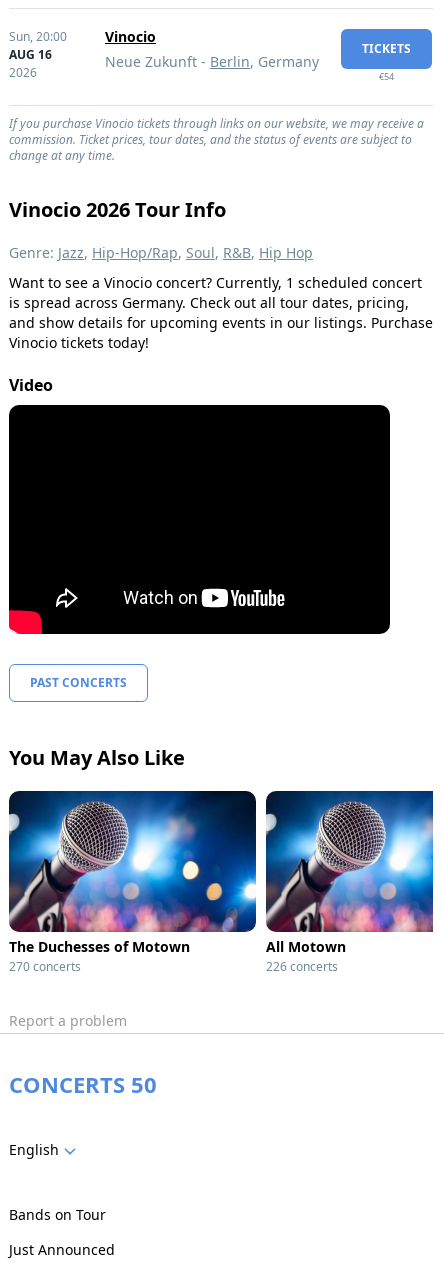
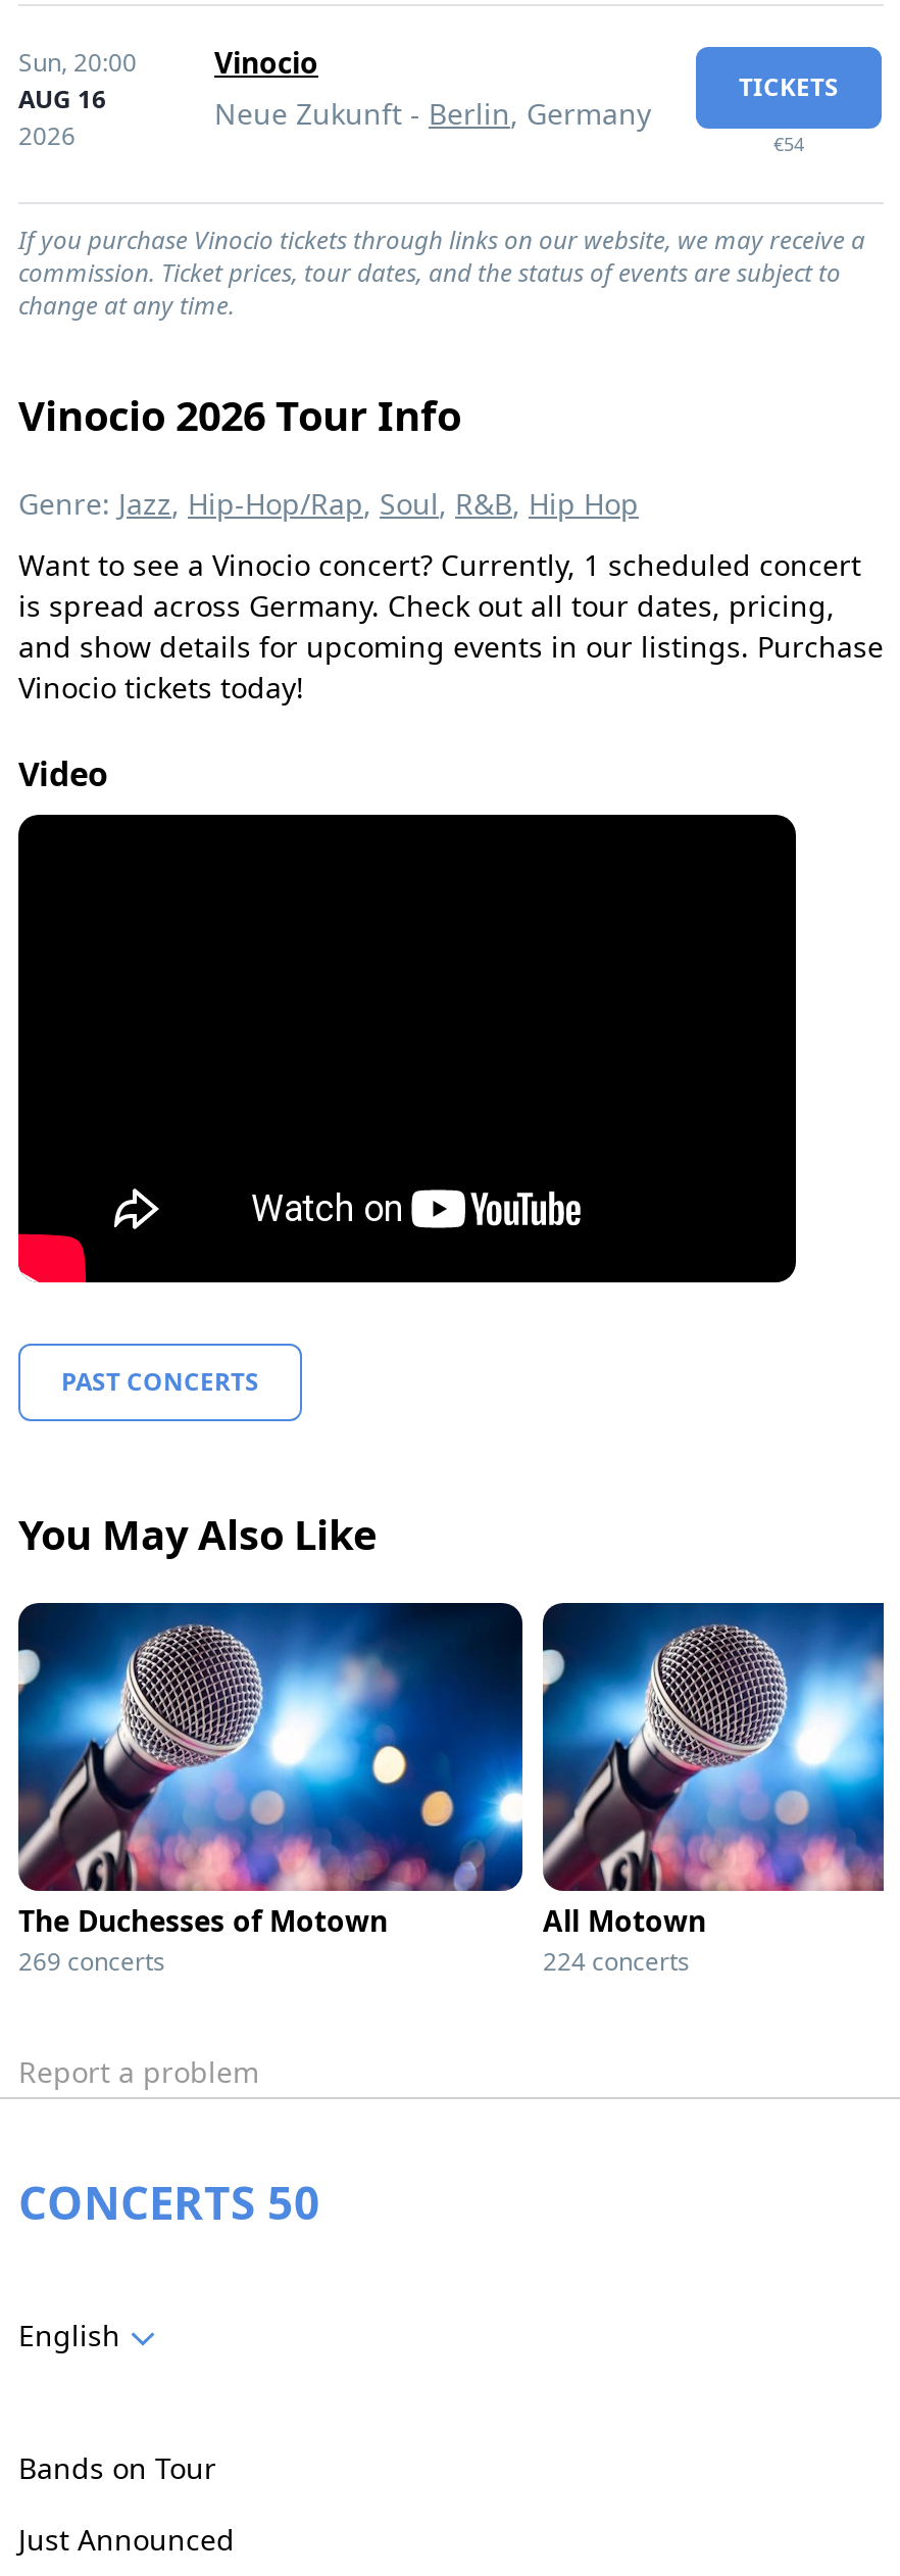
- 270 concerts
+ 269 concerts

- 226 concerts
+ 224 concerts
